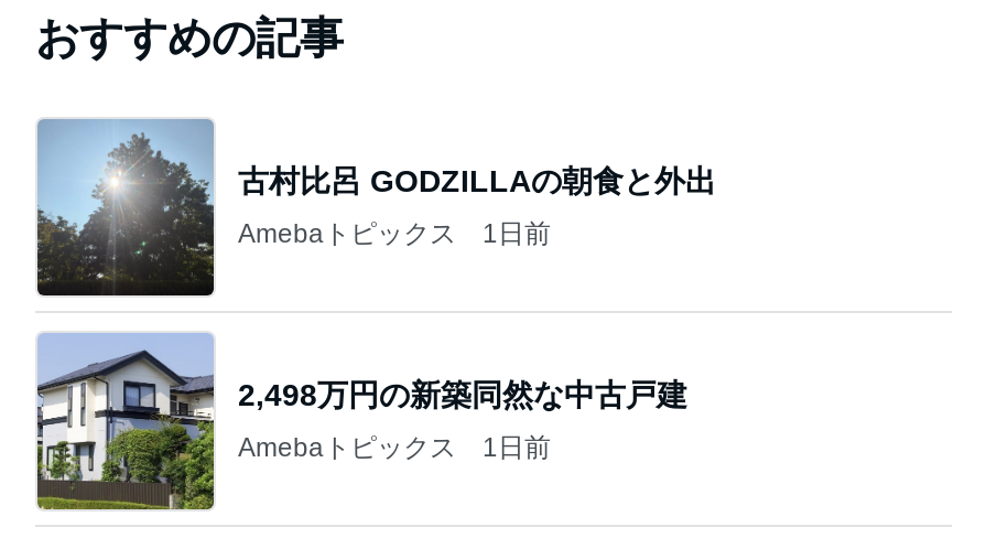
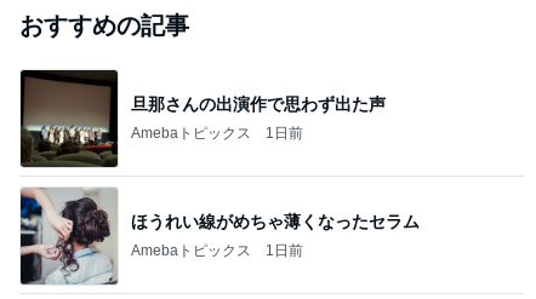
- [image]
- 古村比呂 GODZILLAの朝食と外出
+ [image]
+ 旦那さんの出演作で思わず出た声

- [image]
- 2,498万円の新築同然な中古戸建
+ [image]
+ ほうれい線がめちゃ薄くなったセラム
